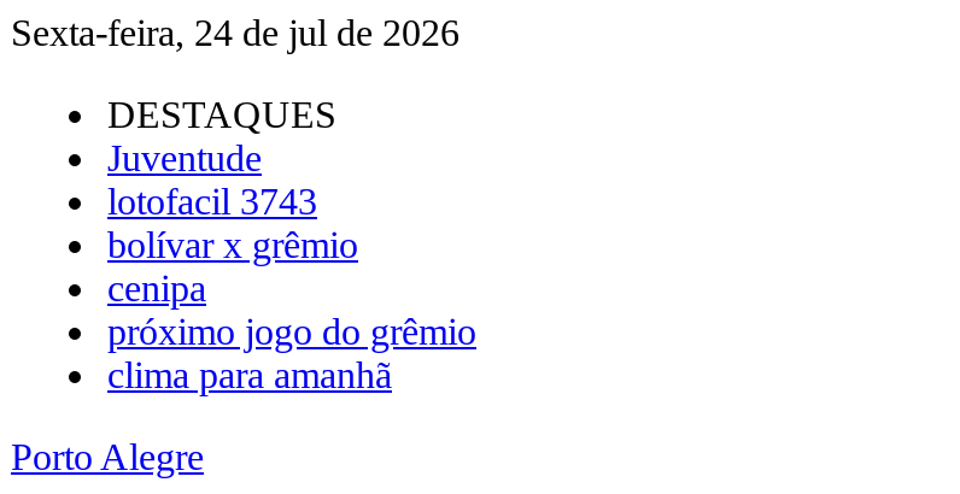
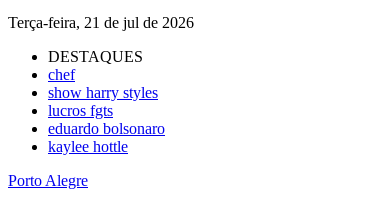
- Sexta-feira, 24 de jul de 2026
+ Terça-feira, 21 de jul de 2026

- Juventude
- lotofacil 3743
- bolívar x grêmio
- cenipa
- próximo jogo do grêmio
- clima para amanhã
+ chef
+ show harry styles
+ lucros fgts
+ eduardo bolsonaro
+ kaylee hottle
